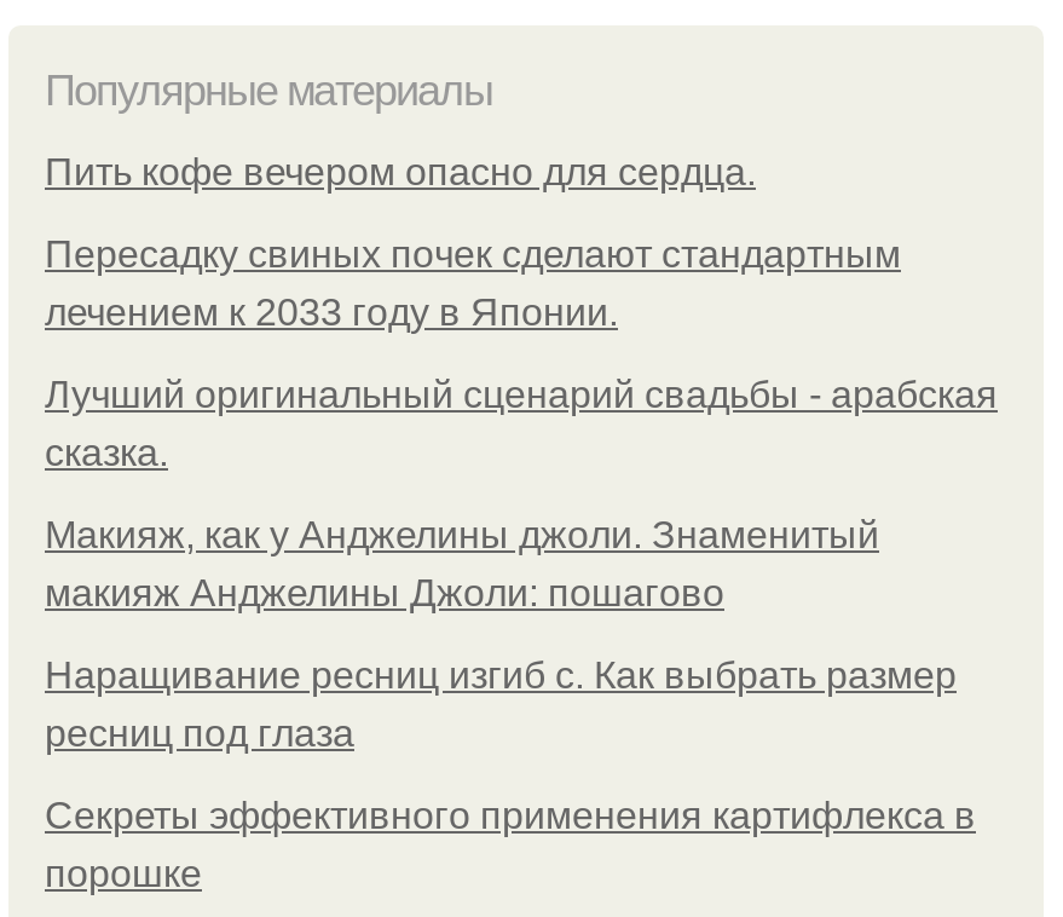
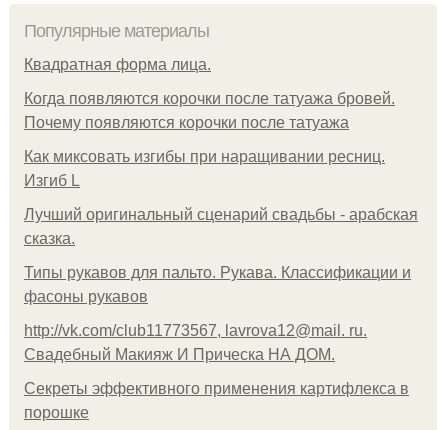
- Пить кофе вечером опасно для сердца.
- Пересадку свиных почек сделают стандартным
- лечением к 2033 году в Японии.
+ Квадратная форма лица.
+ Когда появляются корочки после татуажа бровей.
+ Почему появляются корочки после татуажа
+ Как миксовать изгибы при наращивании ресниц.
+ Изгиб L

- Макияж, как у Анджелины джоли. Знаменитый
- макияж Анджелины Джоли: пошагово
+ Типы рукавов для пальто. Рукава. Классификации и
+ фасоны рукавов

- Наращивание ресниц изгиб c. Как выбрать размер
- ресниц под глаза
+ http://vk.com/club11773567, lavrova12@mail. ru.
+ Свадебный Макияж И Прическа НА ДОМ.
